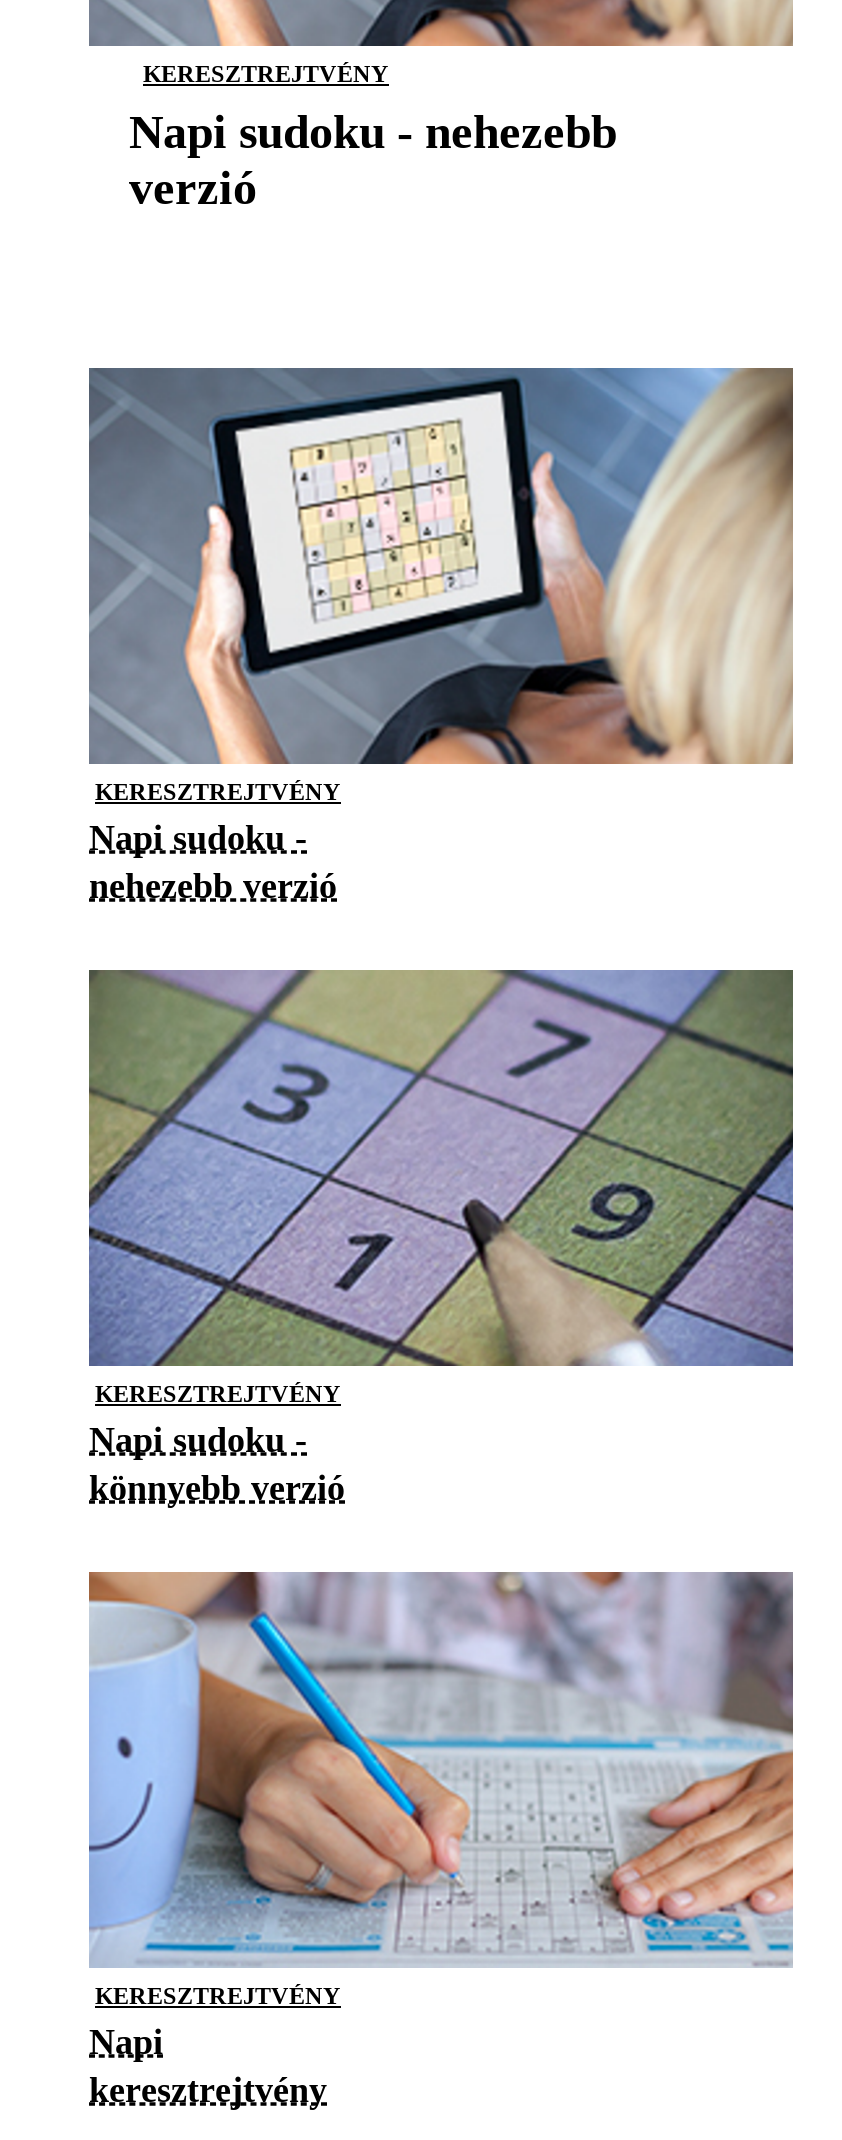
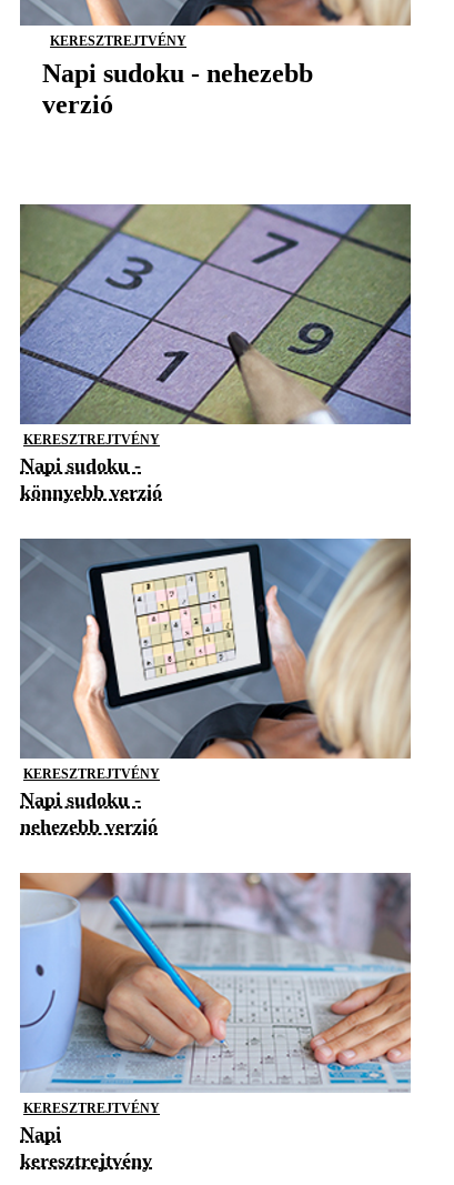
moved down: [image]

moved down: nehezebb verzió

moved up: [image]

moved up: könnyebb verzió
